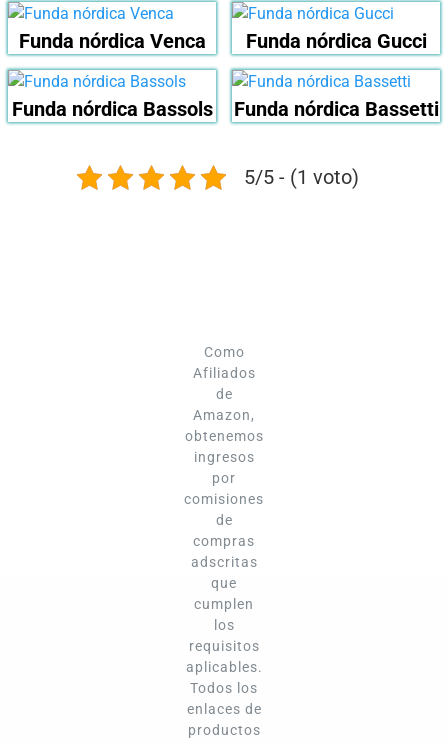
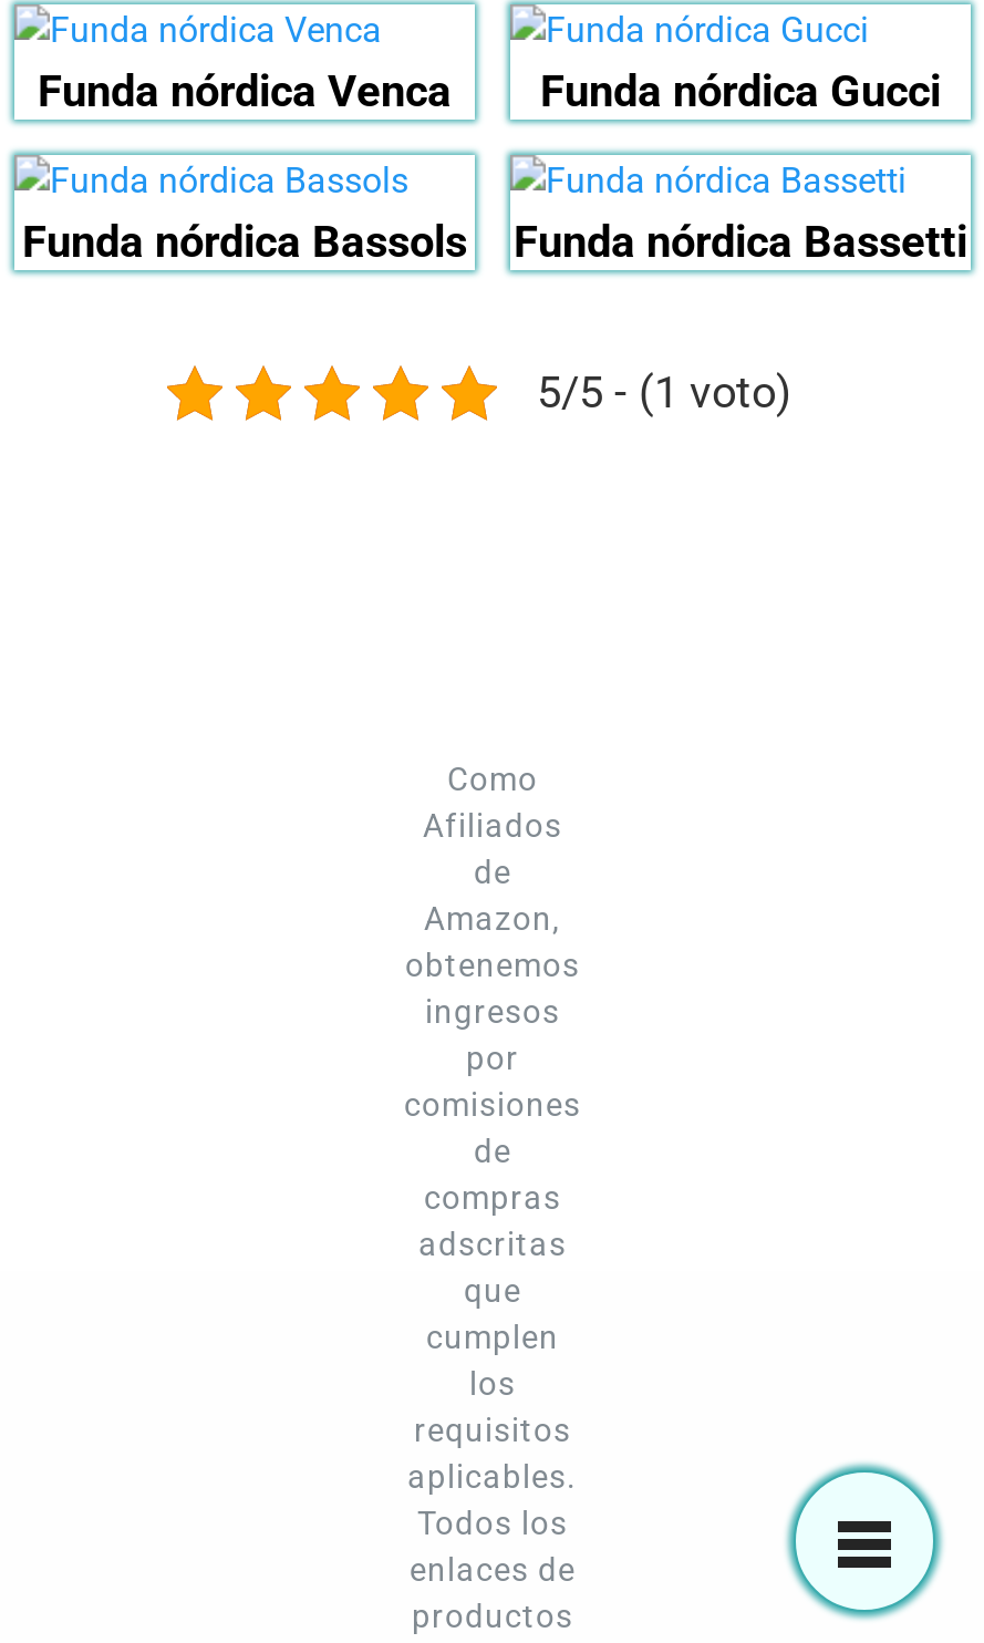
+ [image]
